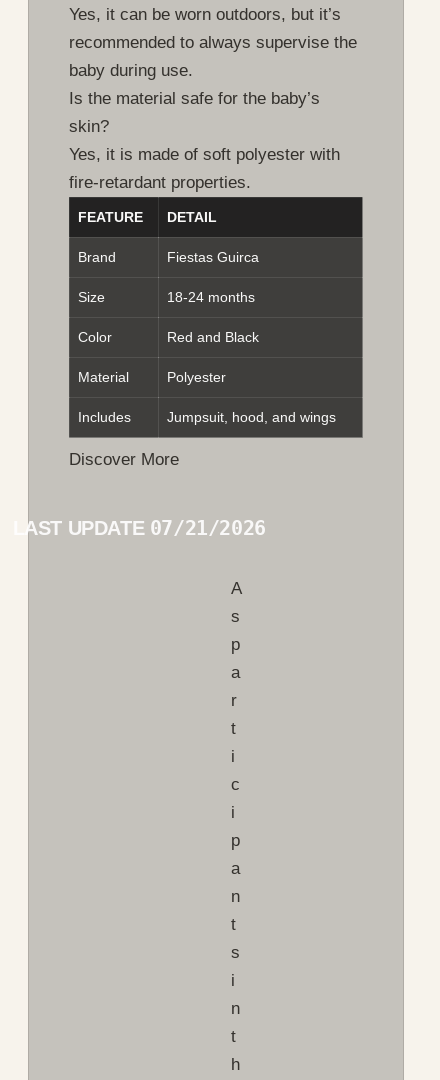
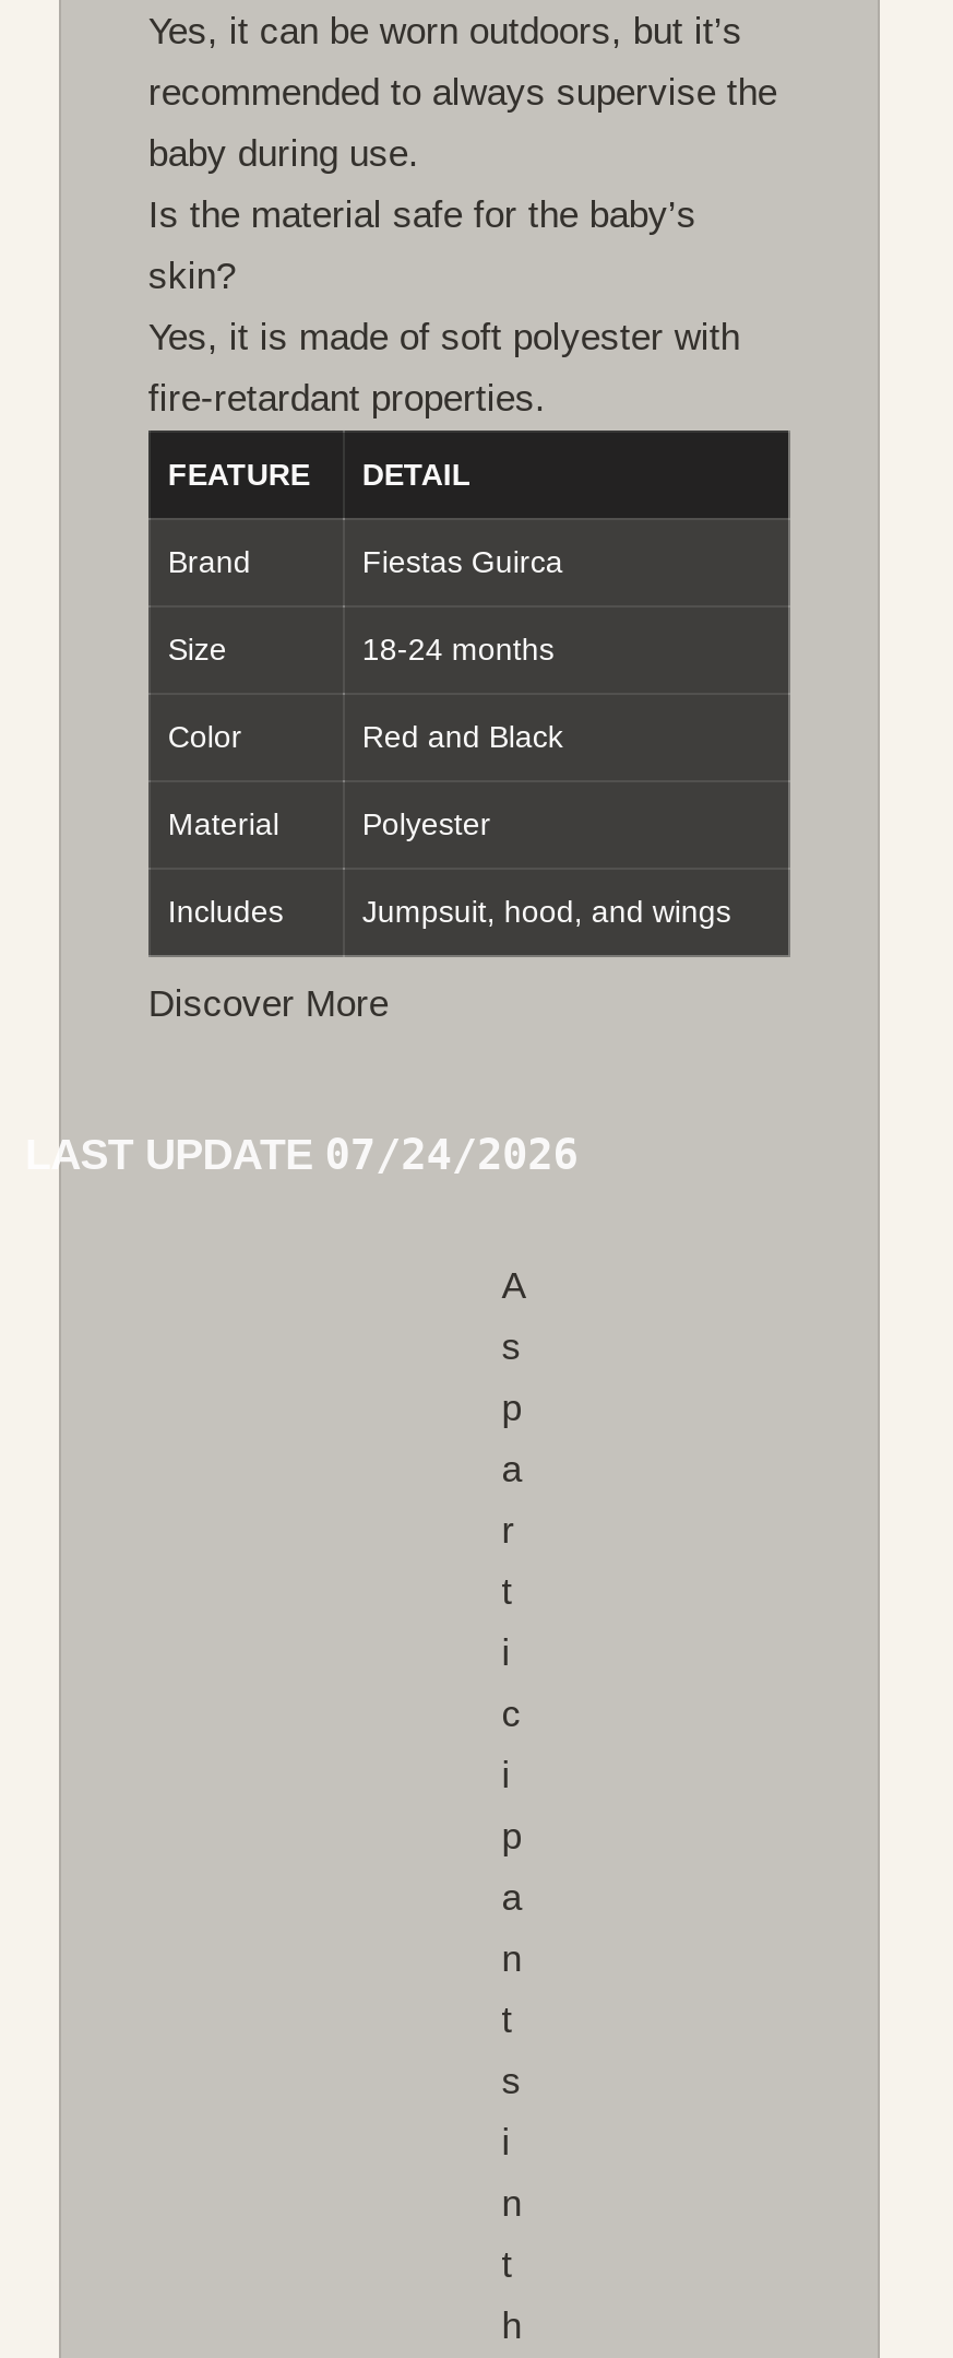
- LAST UPDATE 07/21/2026
+ LAST UPDATE 07/24/2026
